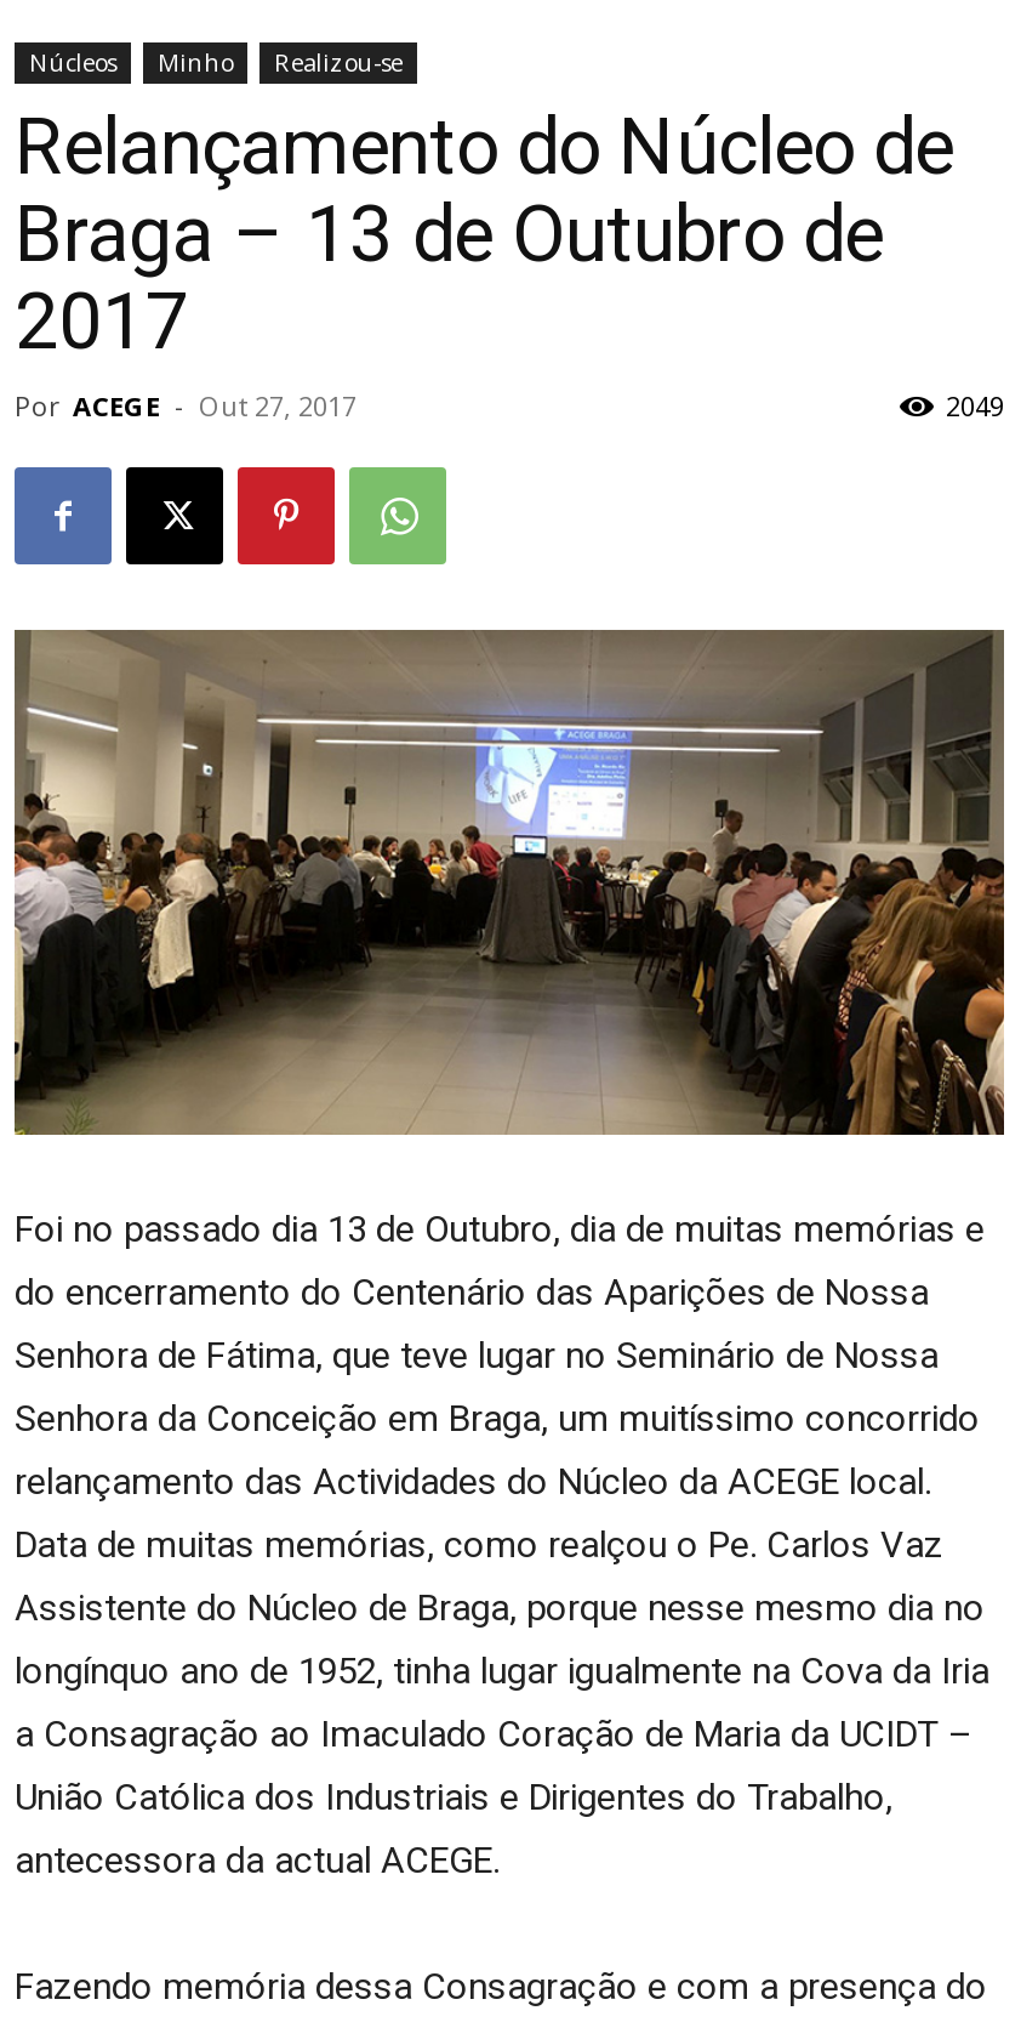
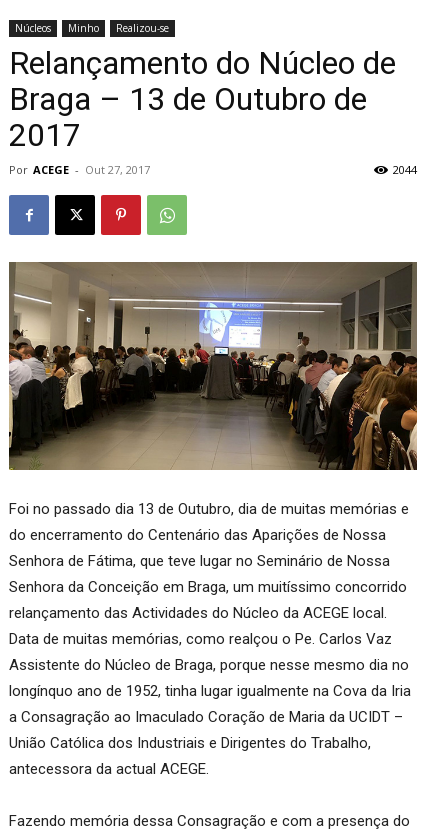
- 2049
+ 2044
